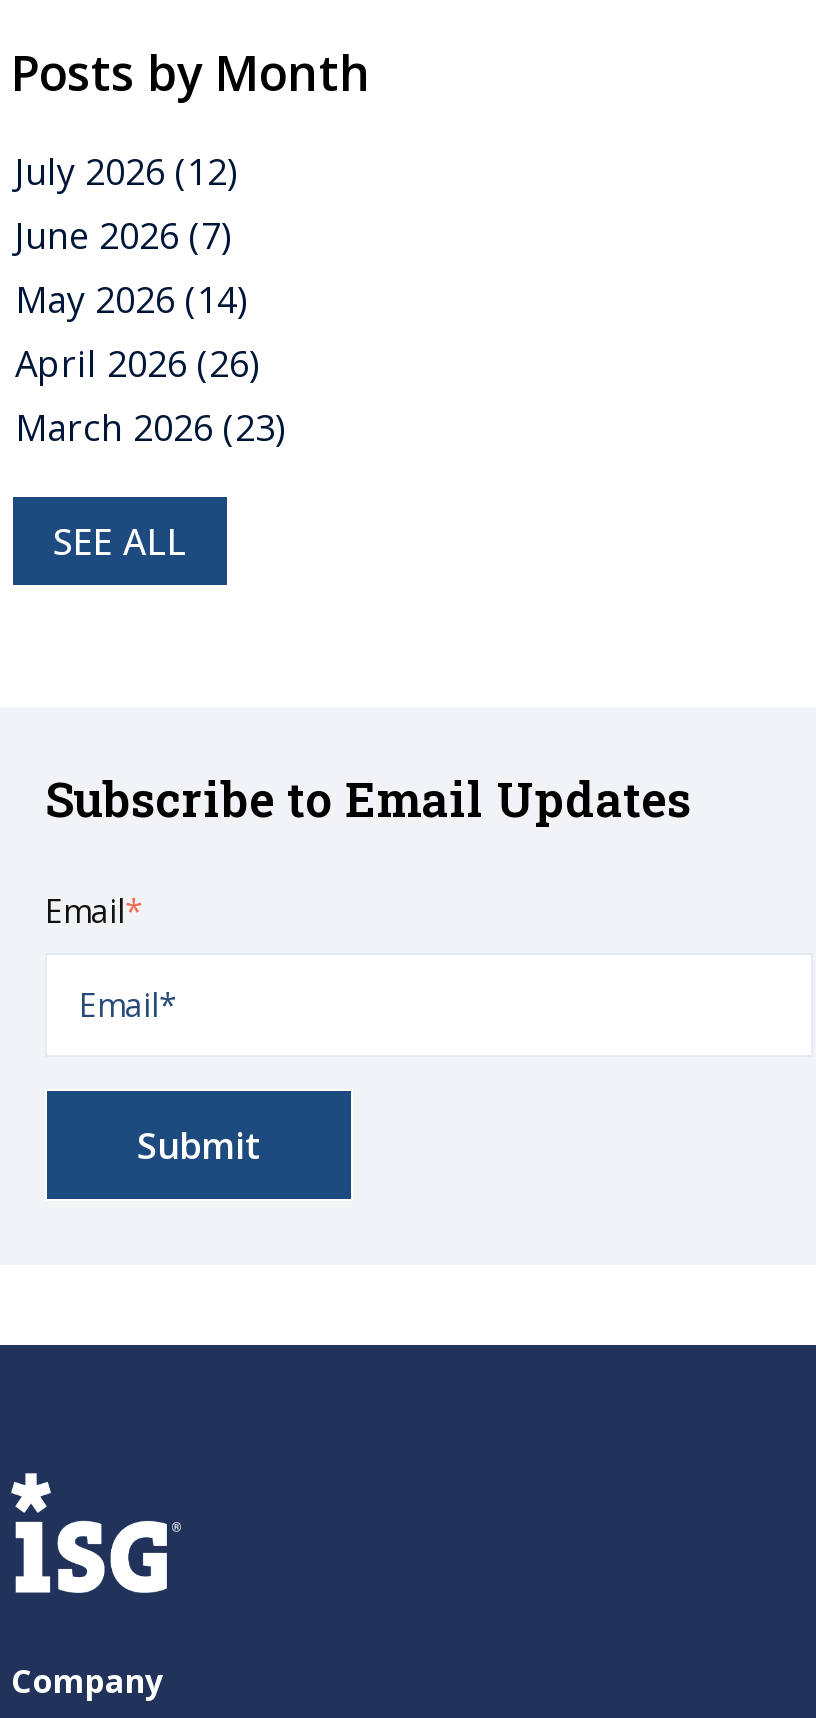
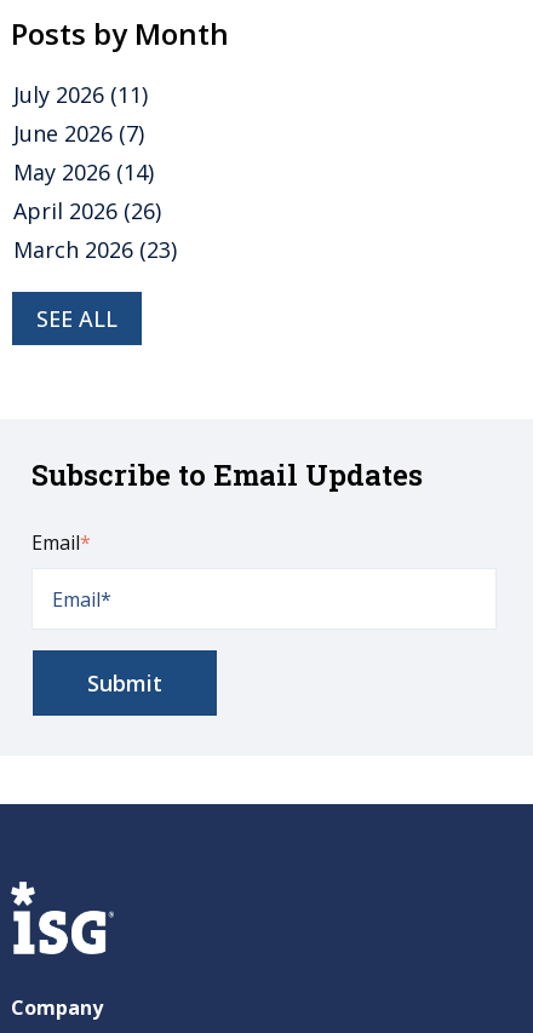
- July 2026 (12)
+ July 2026 (11)
